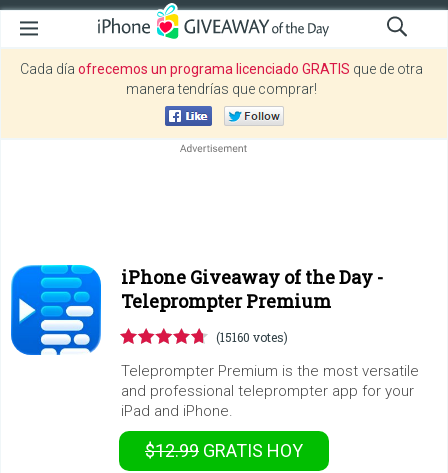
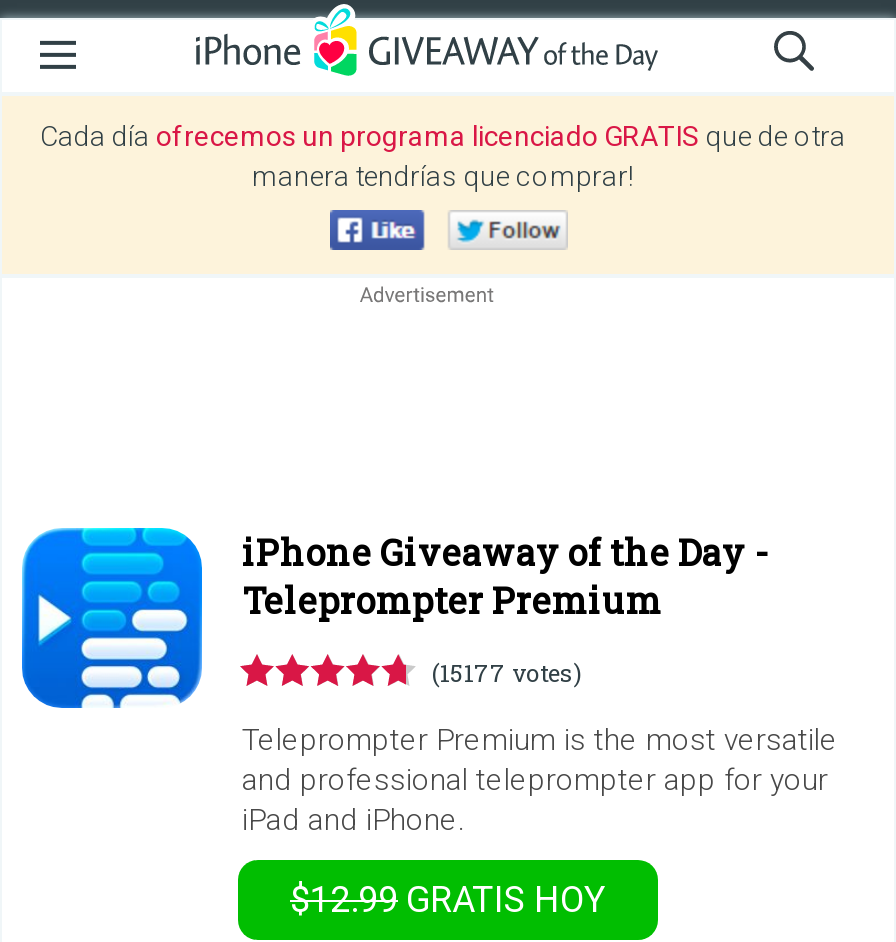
- (15160 votes)
+ (15177 votes)
